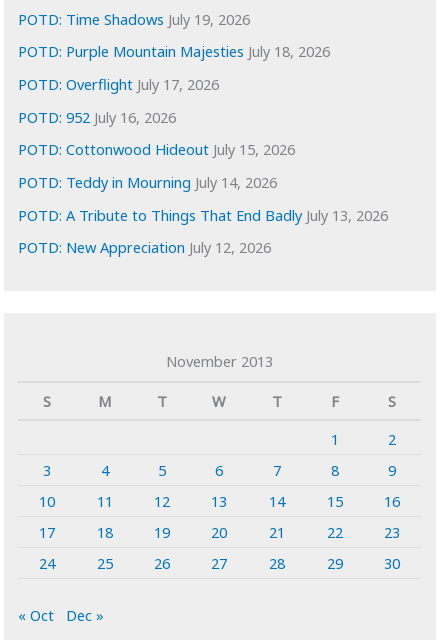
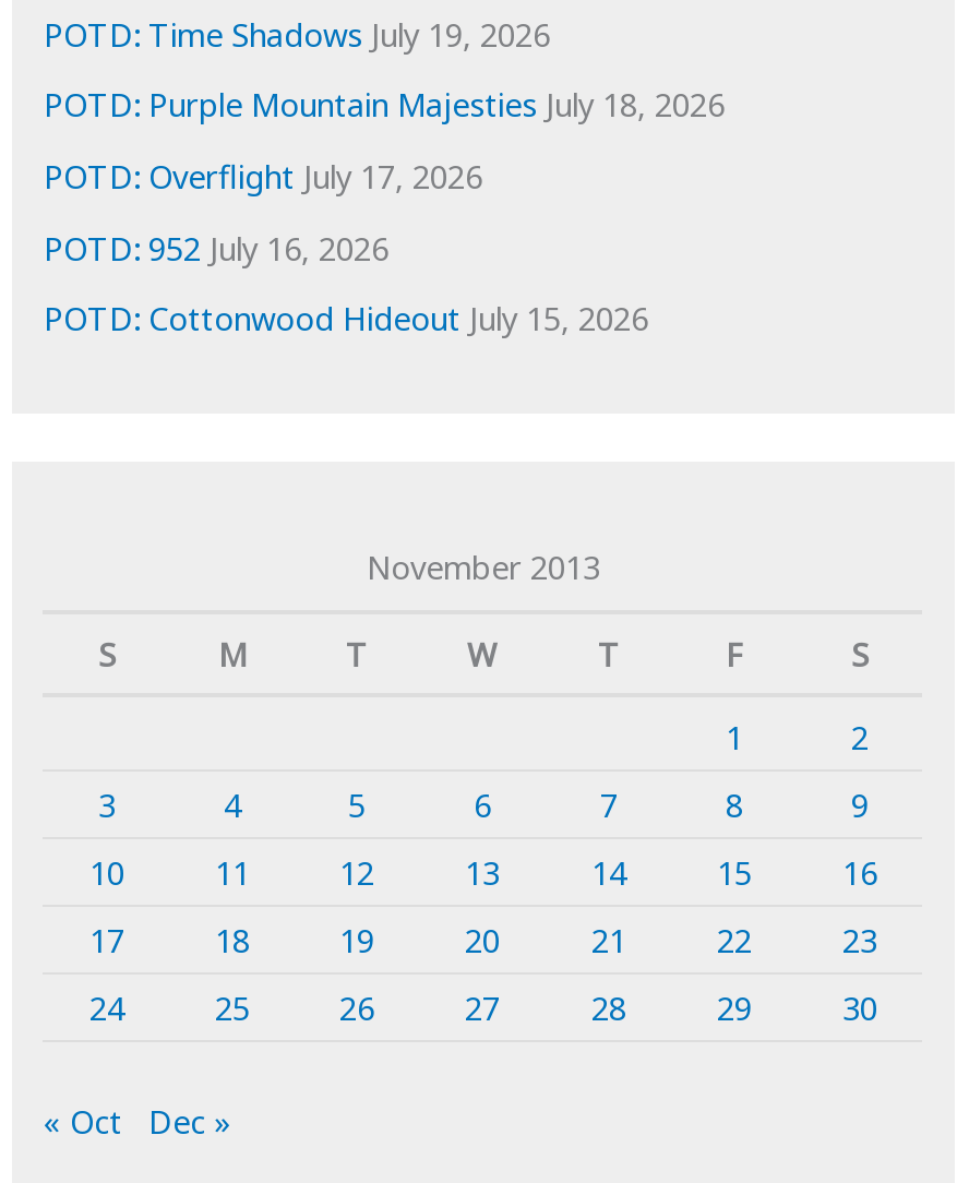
- POTD: Teddy in Mourning July 14, 2026
- POTD: A Tribute to Things That End Badly July 13, 2026
- POTD: New Appreciation July 12, 2026
